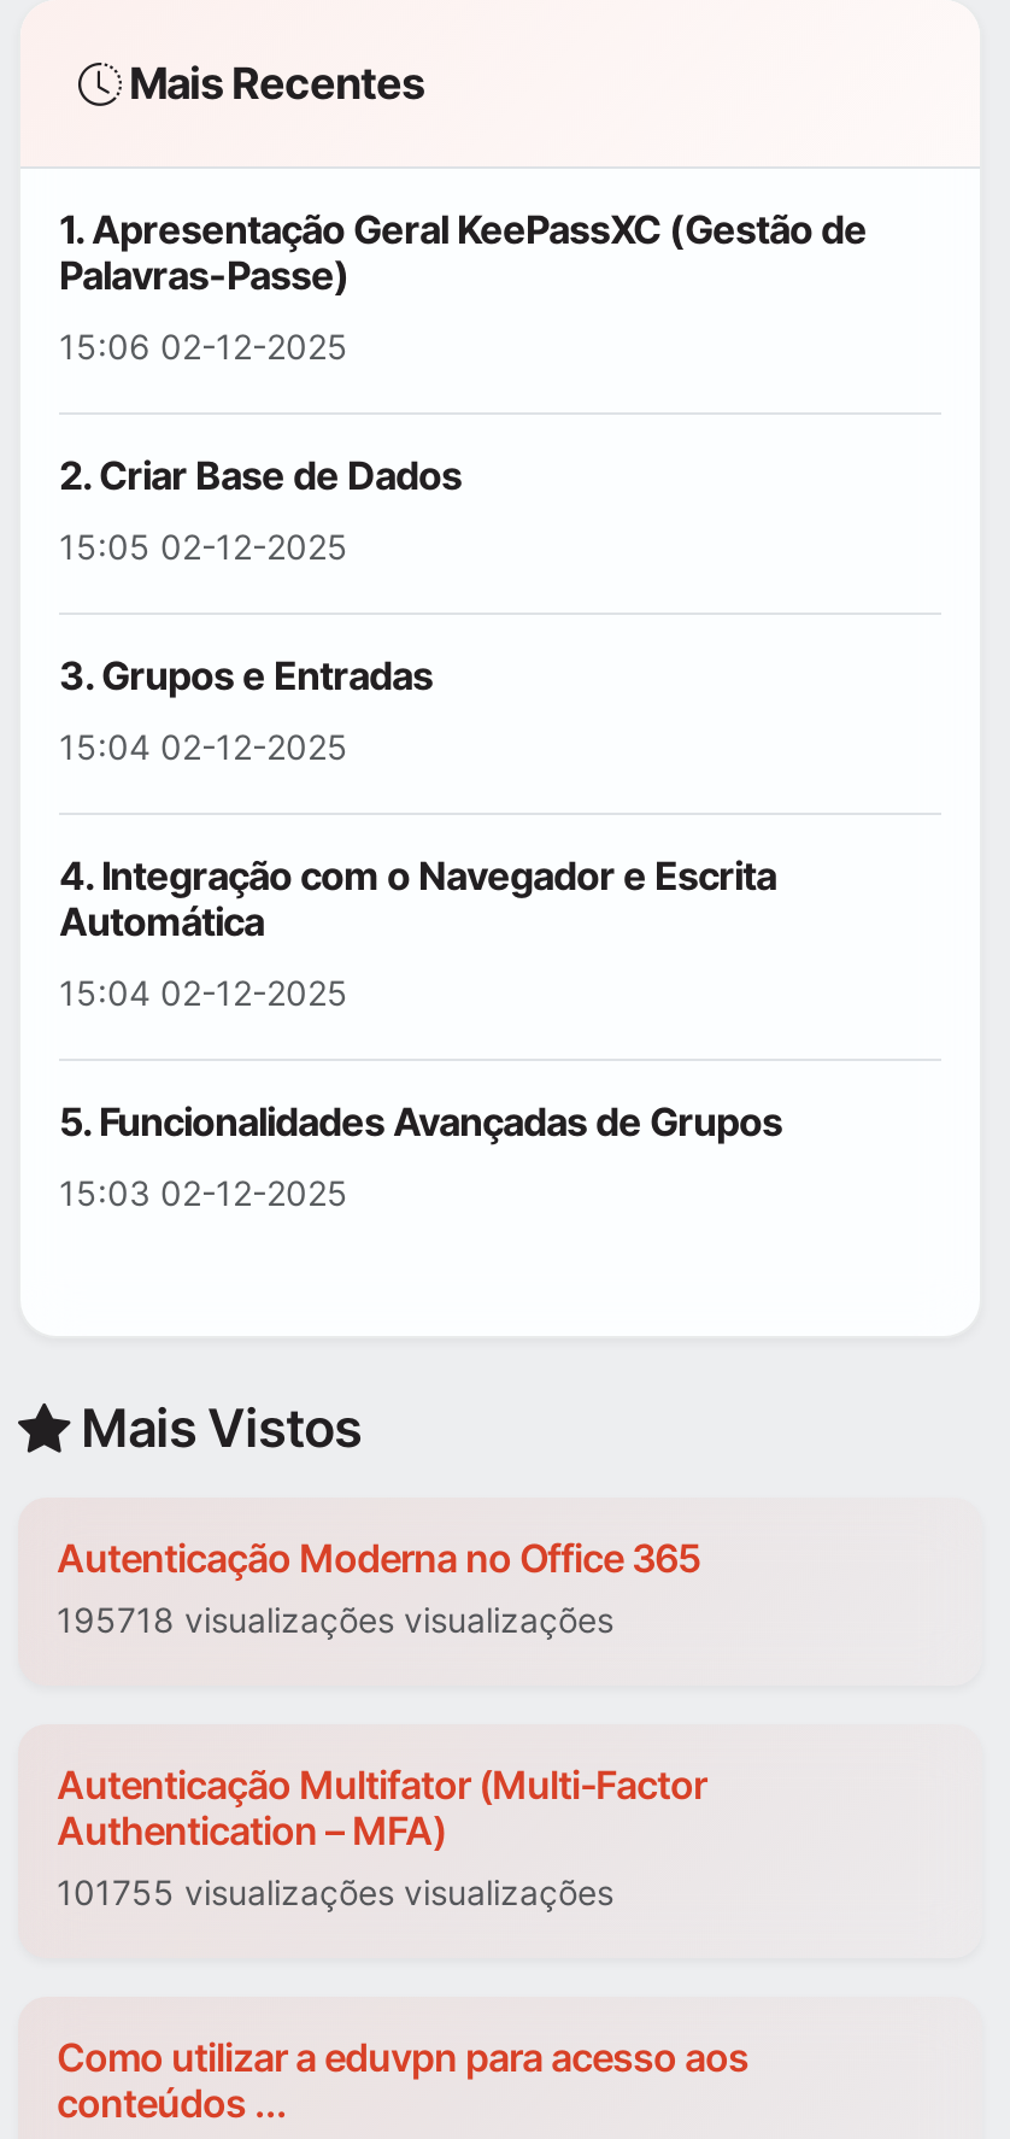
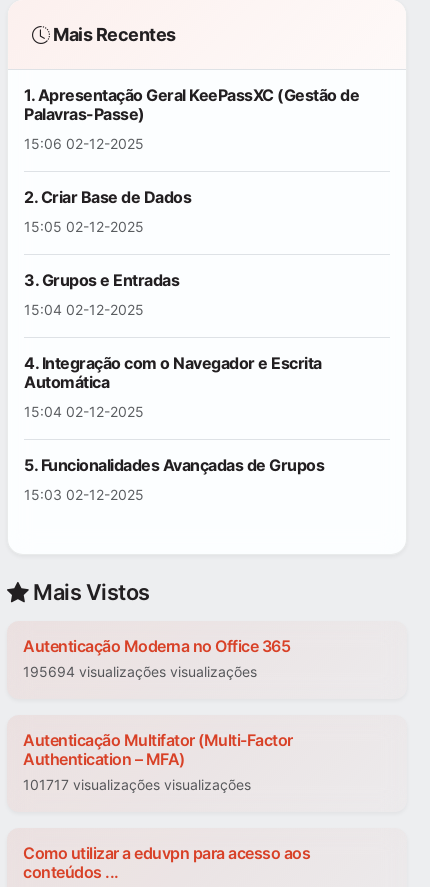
- 195718 visualizações visualizações
+ 195694 visualizações visualizações

- 101755 visualizações visualizações
+ 101717 visualizações visualizações
